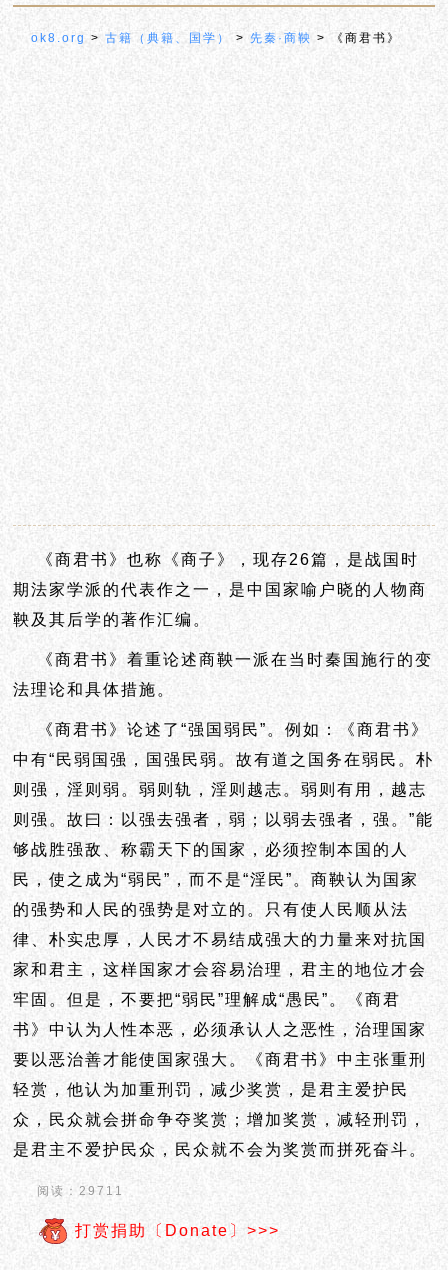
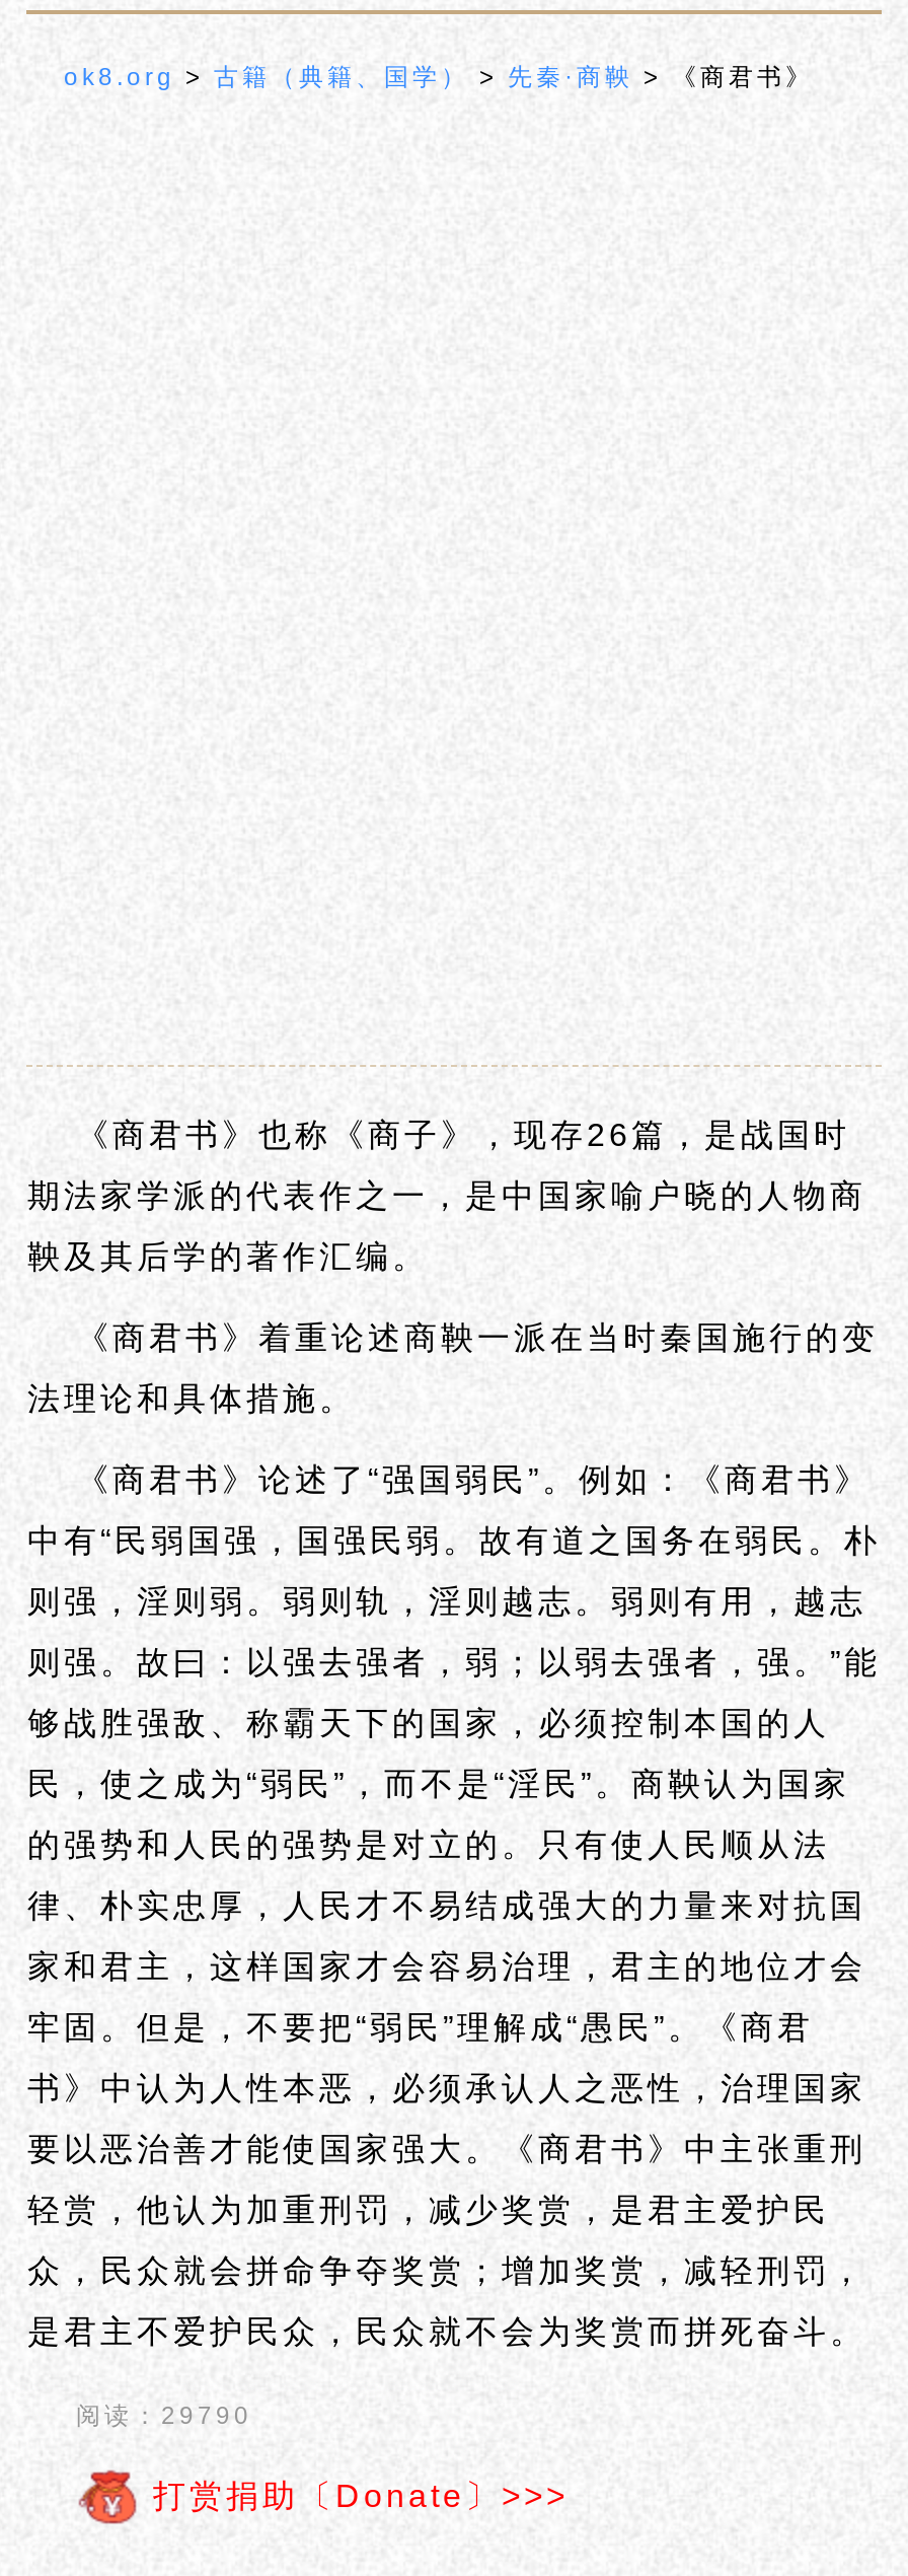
- 阅读：29711
+ 阅读：29790
